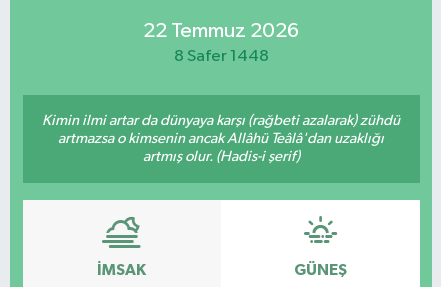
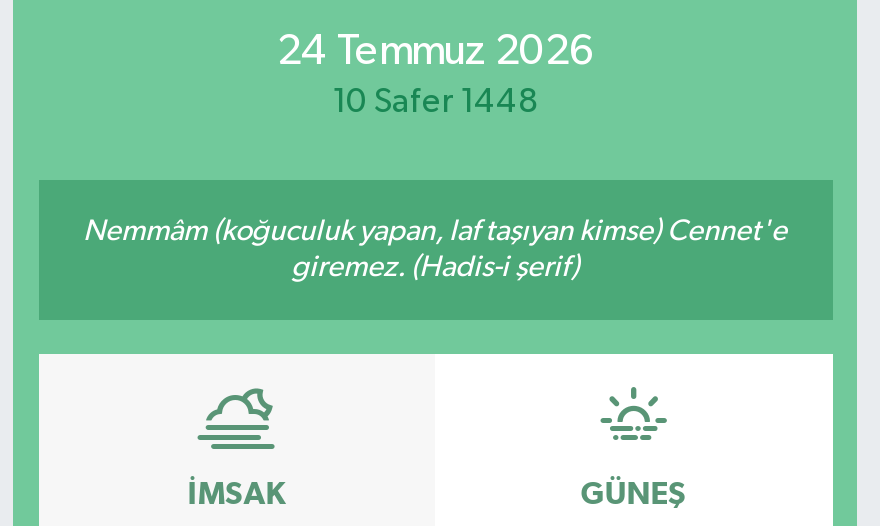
- 22 Temmuz 2026
- 8 Safer 1448
+ 24 Temmuz 2026
+ 10 Safer 1448

- Kimin ilmi artar da dünyaya karşı (rağbeti azalarak) zühdü
- artmazsa o kimsenin ancak Allâhü Teâlâ'dan uzaklığı
- artmış olur. (Hadis-i şerif)
+ Nemmâm (koğuculuk yapan, laf taşıyan kimse) Cennet'e
+ giremez. (Hadis-i şerif)
